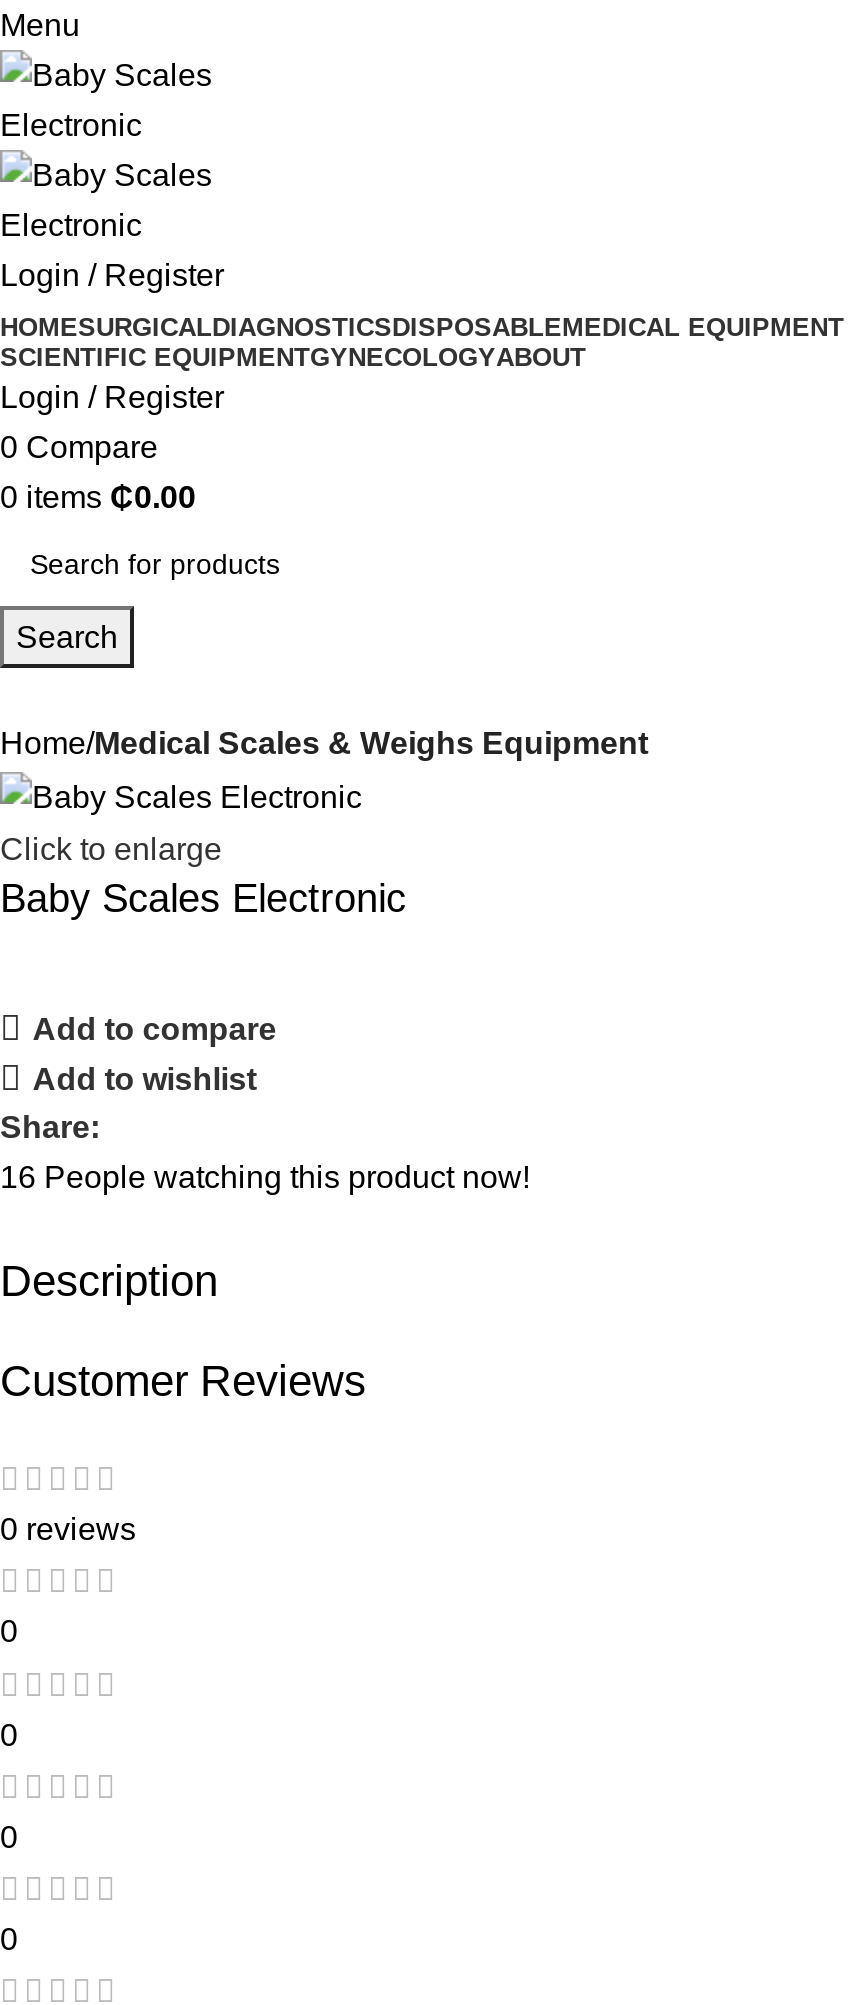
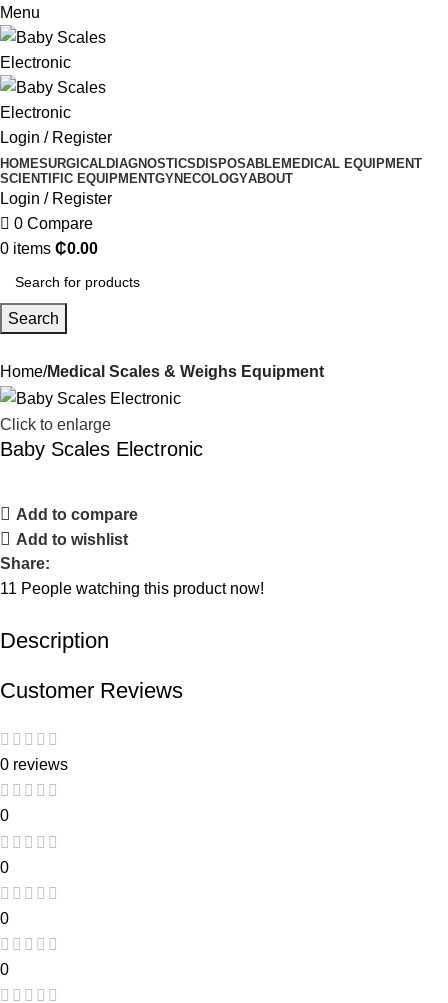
- 16 People watching this product now!
+ 11 People watching this product now!
